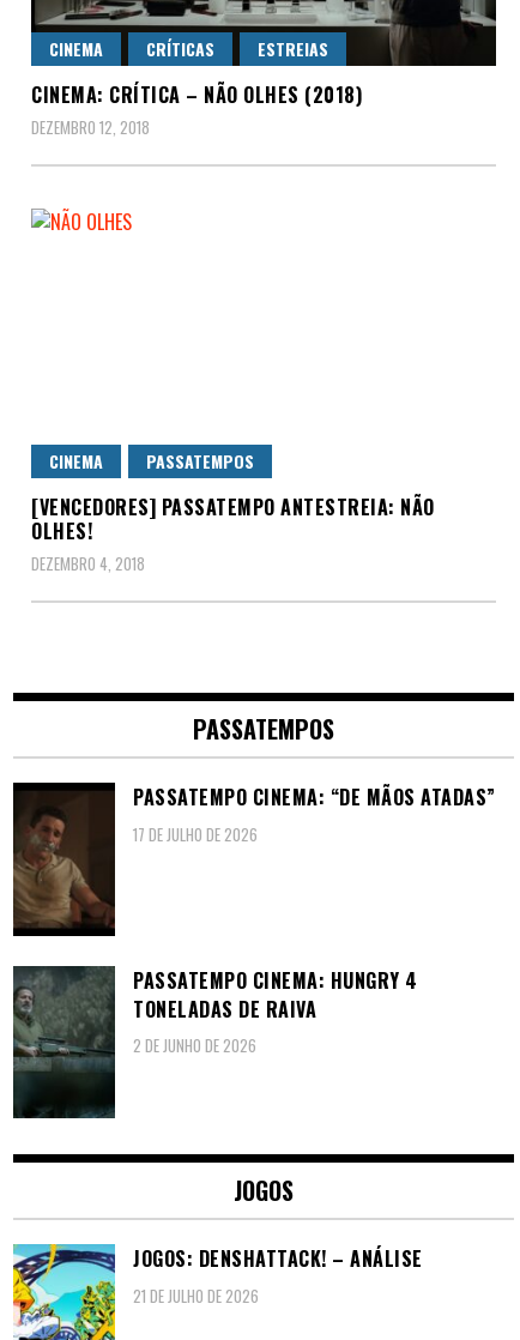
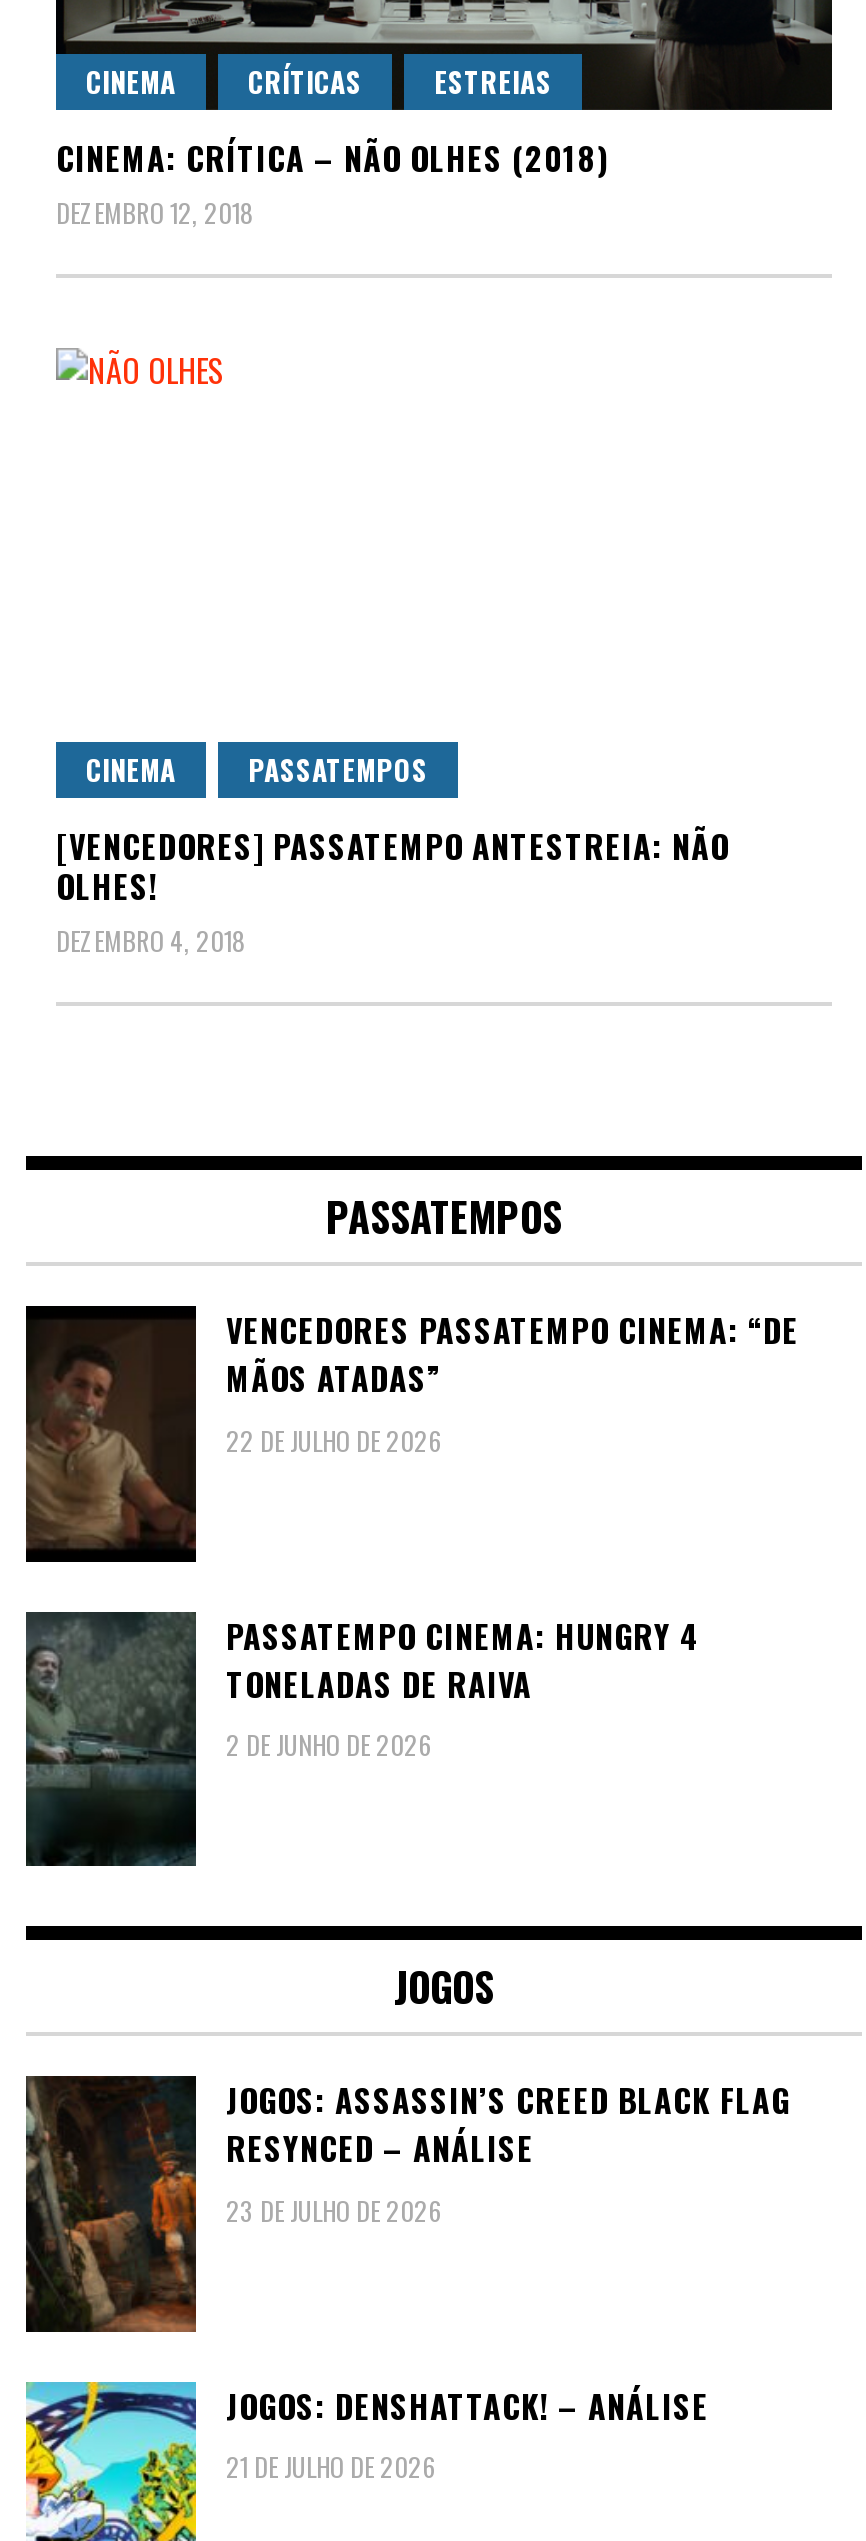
- PASSATEMPO CINEMA: “DE MÃOS ATADAS”
- 17 DE JULHO DE 2026
+ VENCEDORES PASSATEMPO CINEMA: “DE
+ MÃOS ATADAS”
+ 22 DE JULHO DE 2026

+ [image]
+ JOGOS: ASSASSIN’S CREED BLACK FLAG
+ RESYNCED – ANÁLISE
+ 23 DE JULHO DE 2026
